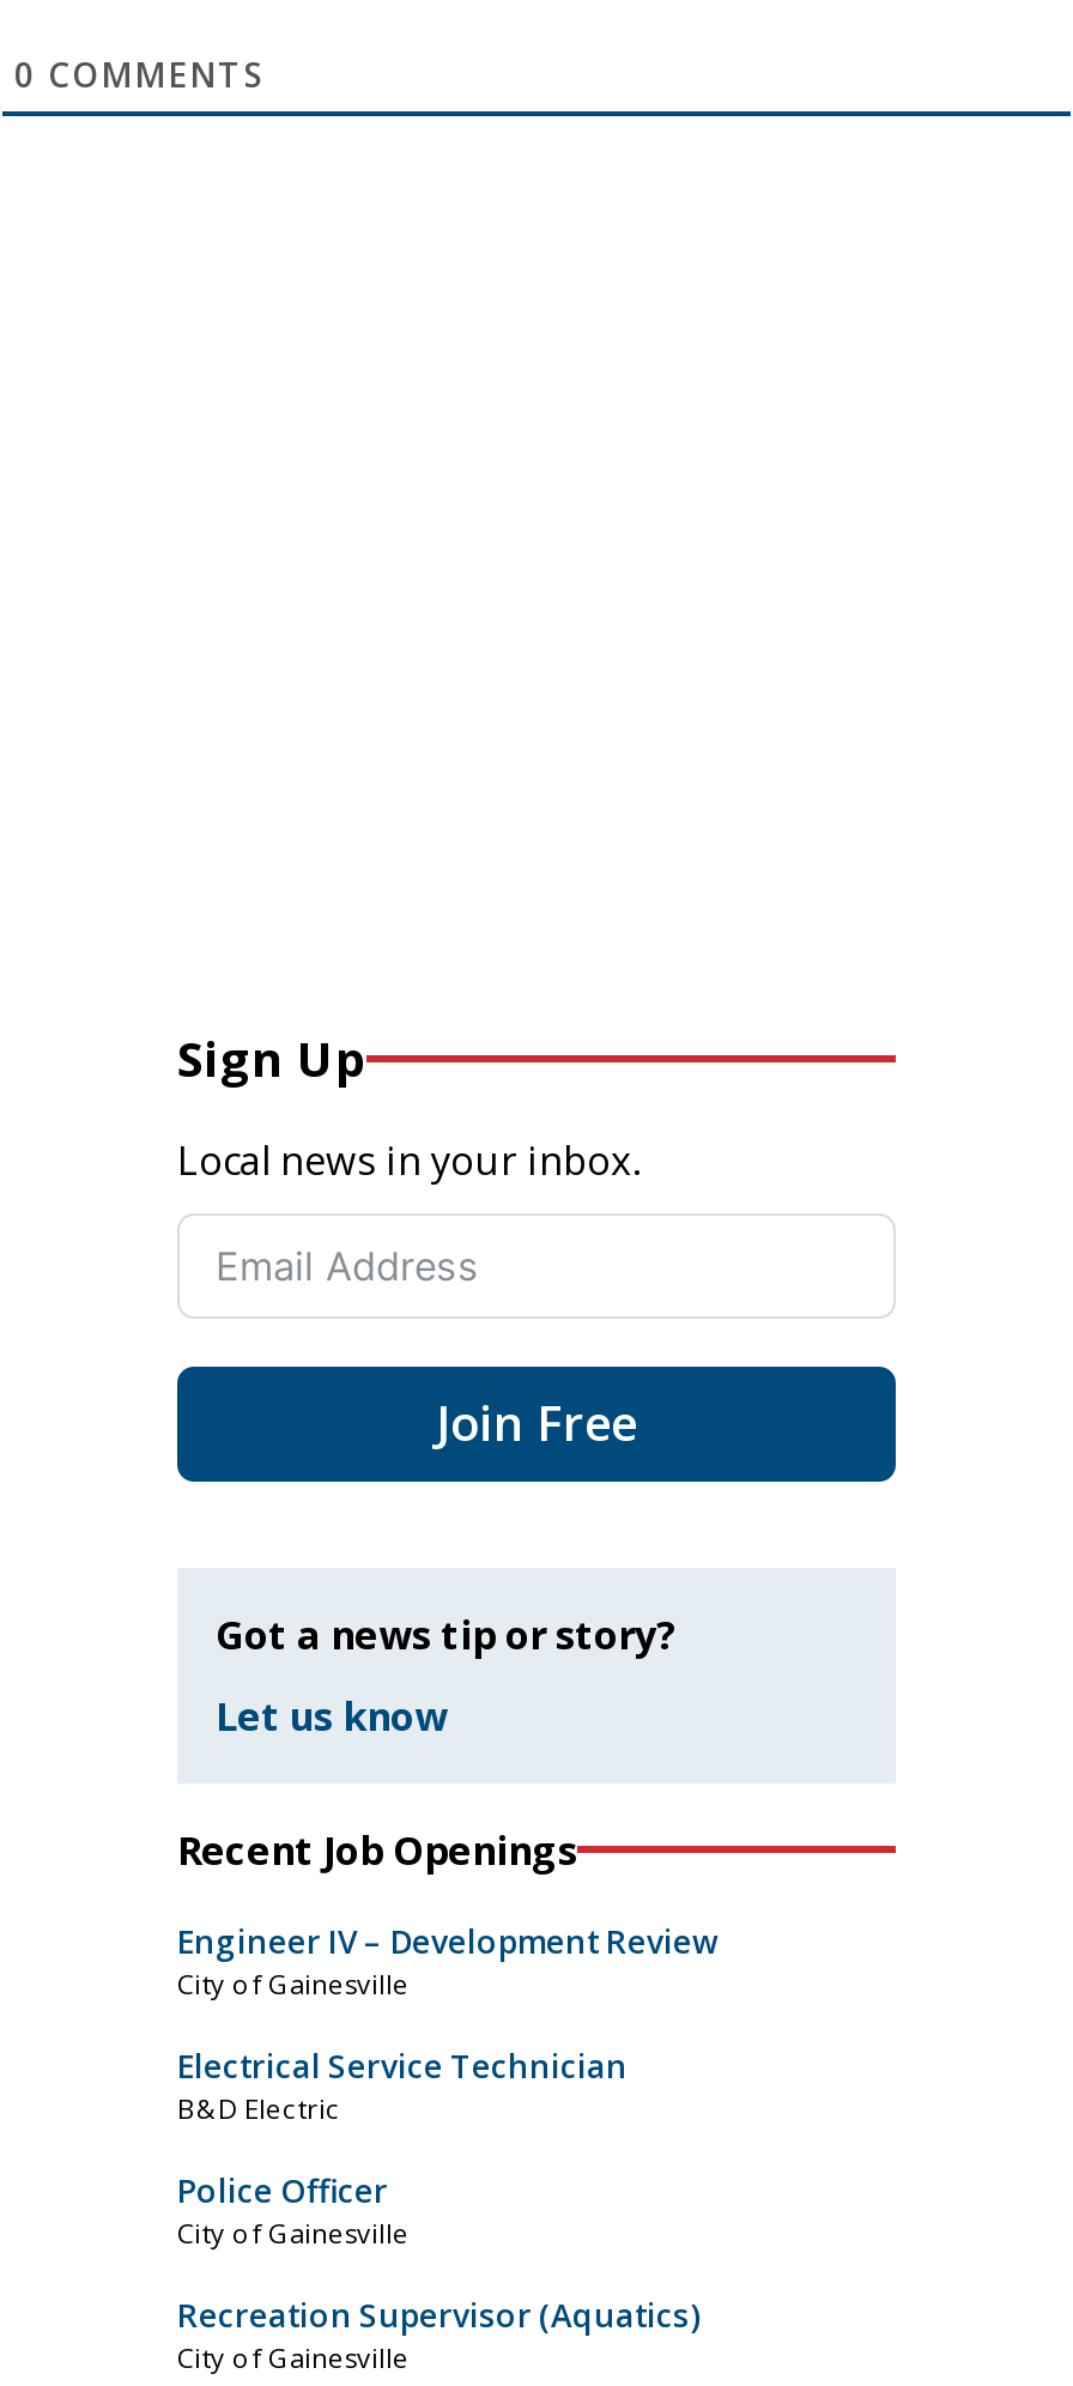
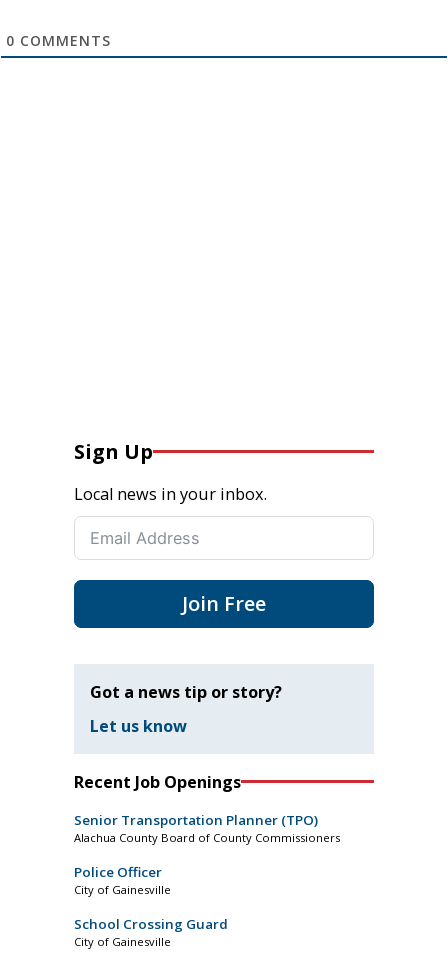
- Engineer IV – Development Review
- City of Gainesville
- Electrical Service Technician
- B&D Electric
+ Senior Transportation Planner (TPO)
+ Alachua County Board of County Commissioners

- Recreation Supervisor (Aquatics)
+ School Crossing Guard
